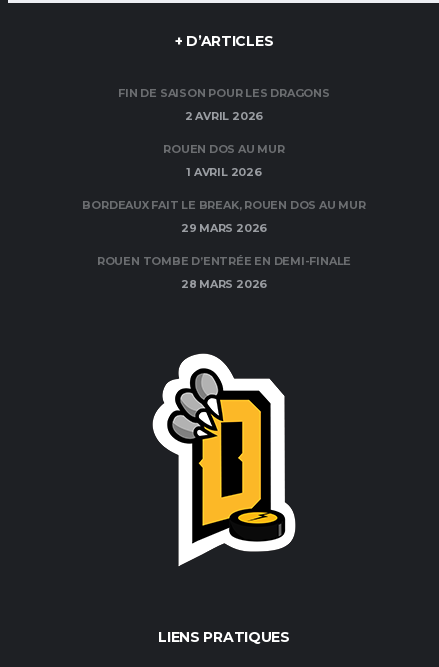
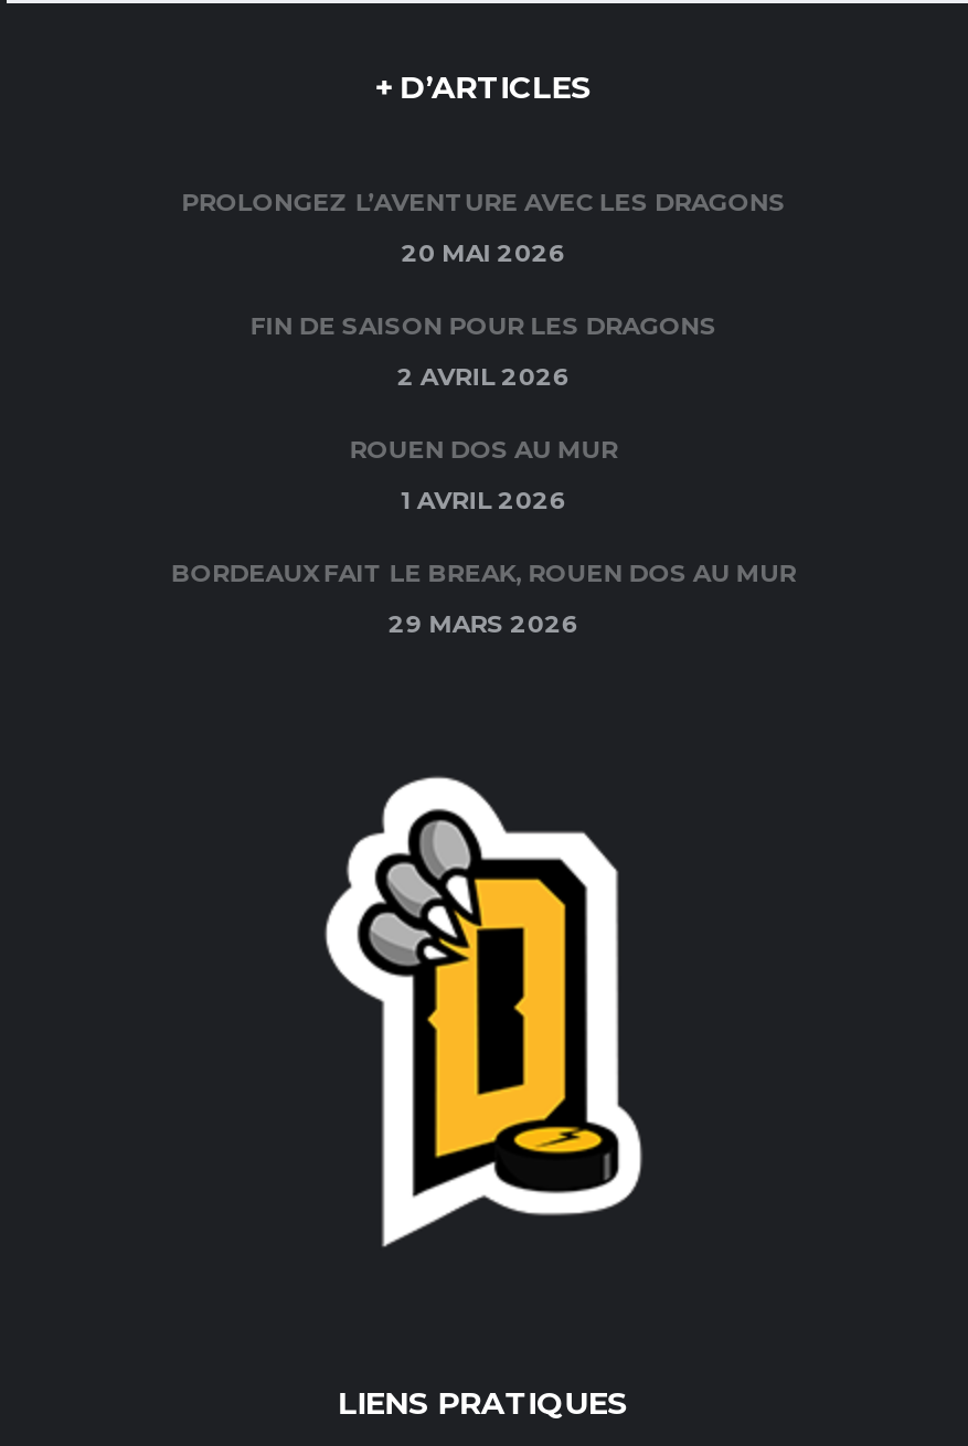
+ PROLONGEZ L’AVENTURE AVEC LES DRAGONS
+ 20 MAI 2026

moved down: FIN DE SAISON POUR LES DRAGONS | 2 AVRIL 2026 | ROUEN DOS AU MUR | 1 AVRIL 2026 | BORDEAUX FAIT LE BREAK, ROUEN DOS AU MUR | 29 MARS 2026

- ROUEN TOMBE D’ENTRÉE EN DEMI-FINALE
- 28 MARS 2026
